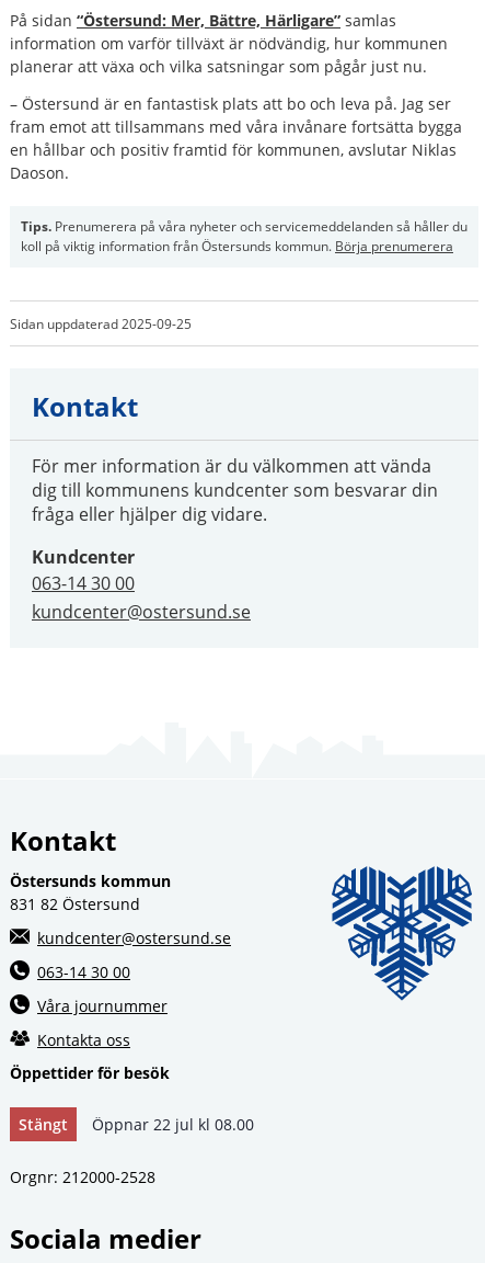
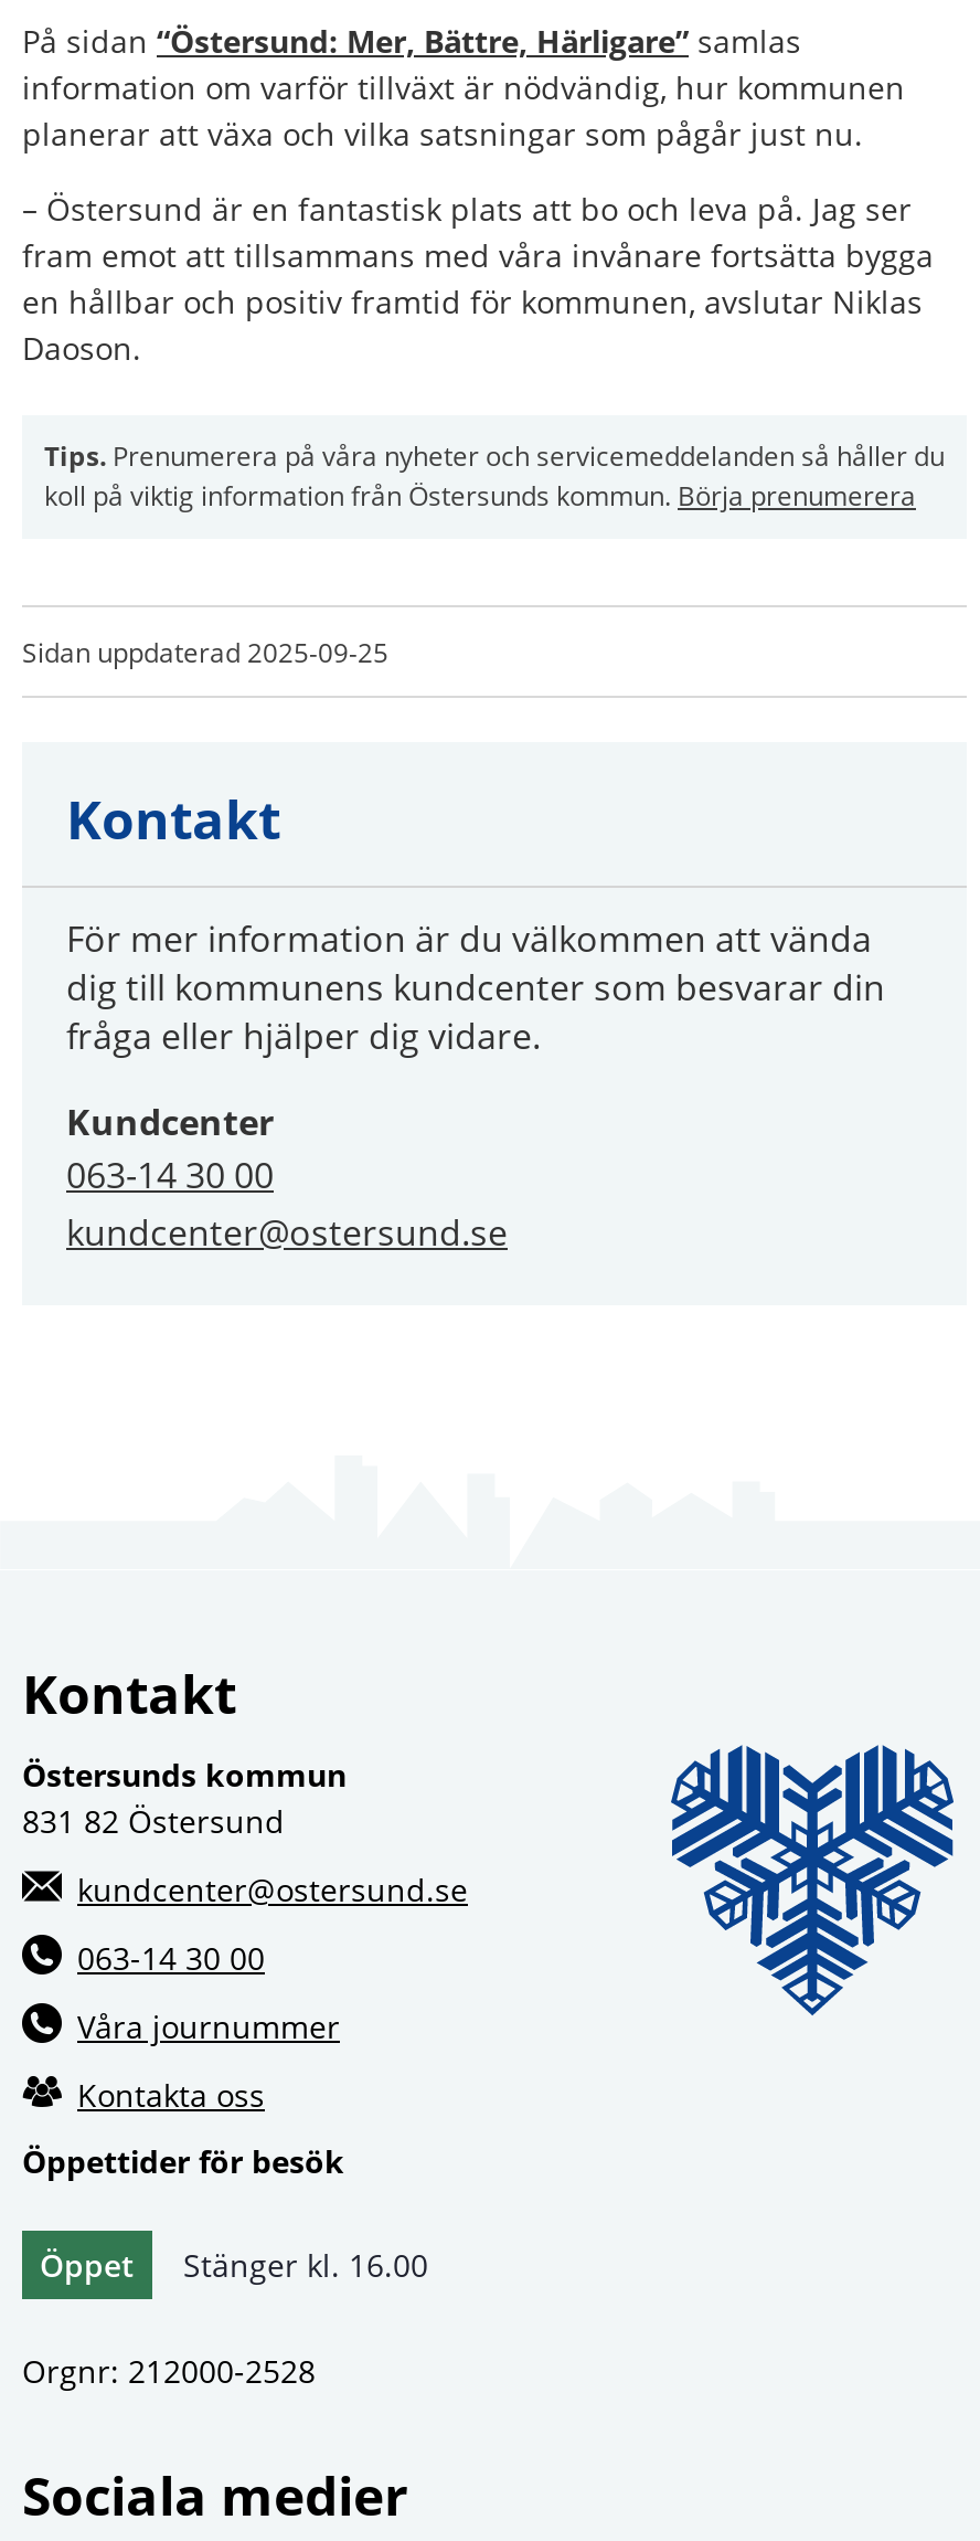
- Stängt
- Öppnar 22 jul kl 08.00
+ Öppet
+ Stänger kl. 16.00
